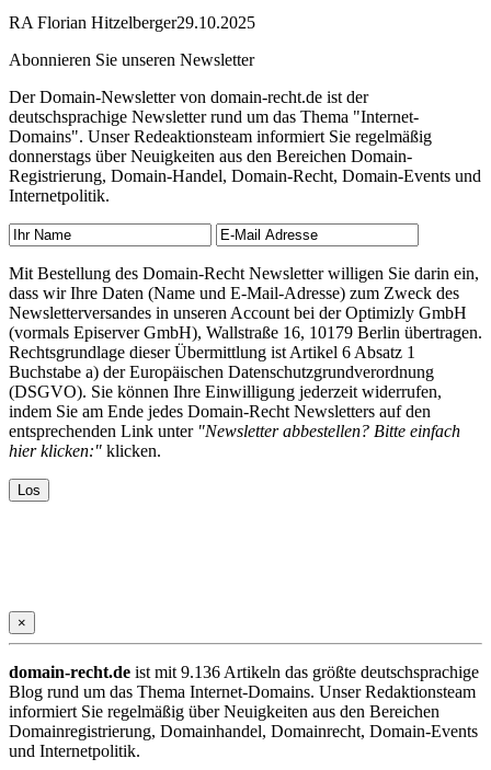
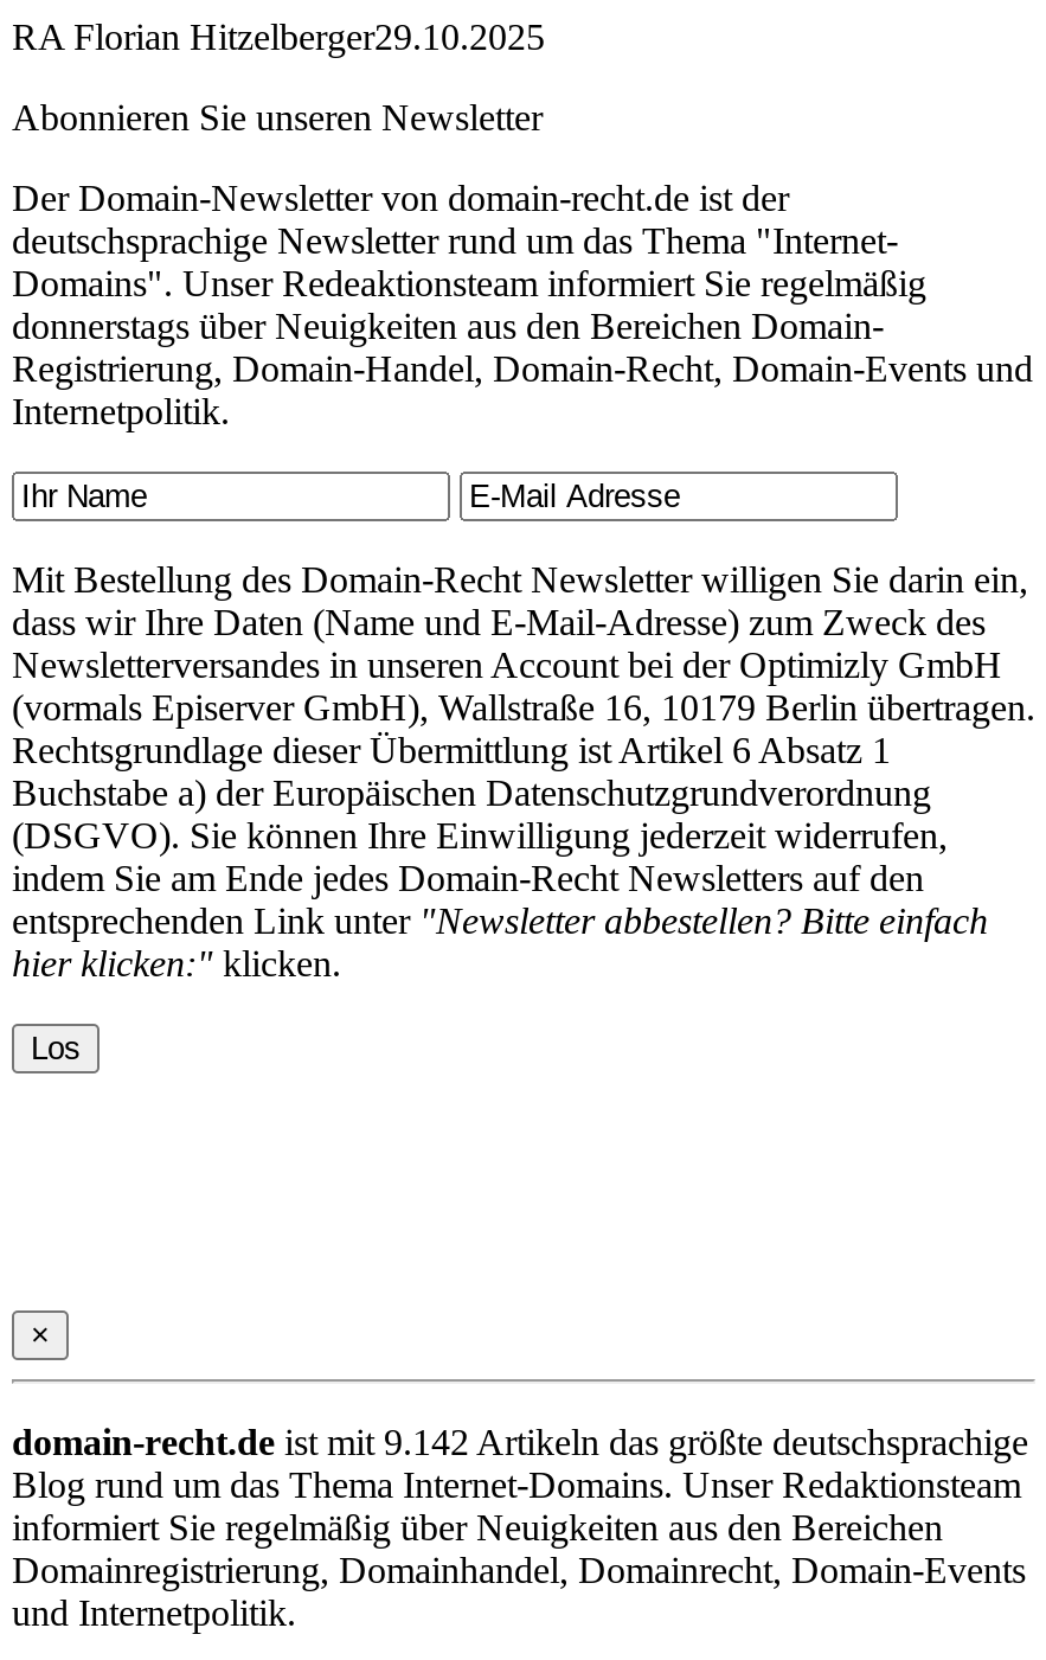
- domain-recht.de ist mit 9.136 Artikeln das größte deutschsprachige
+ domain-recht.de ist mit 9.142 Artikeln das größte deutschsprachige
